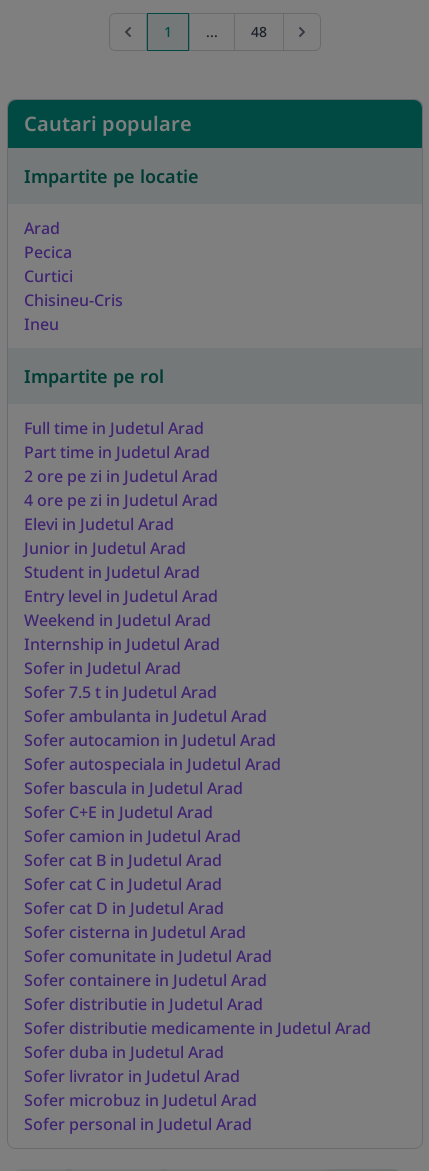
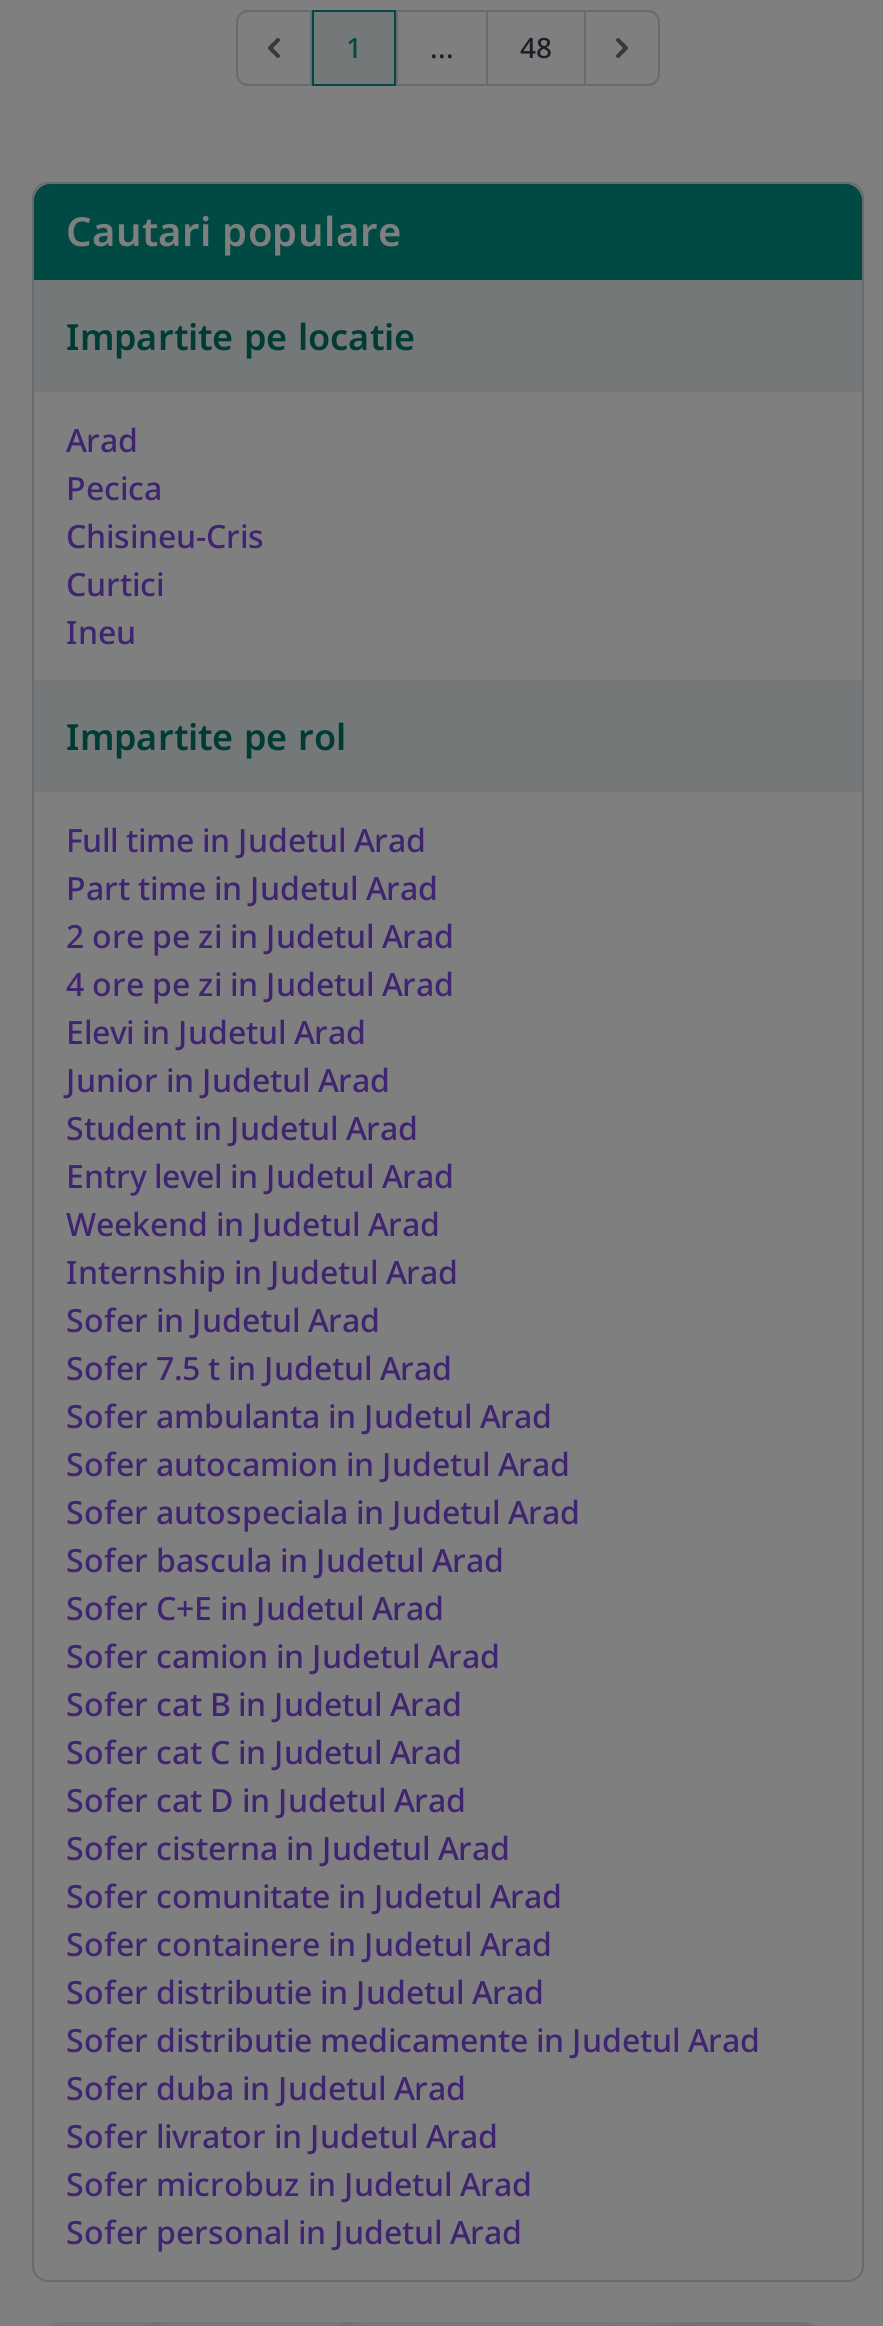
moved down: Curtici

moved up: Chisineu-Cris
